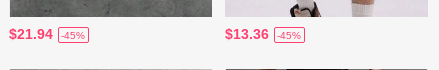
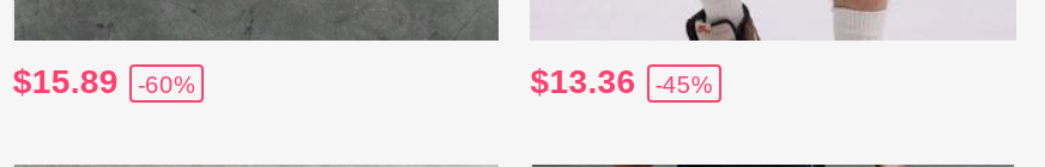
- $21.94
+ $15.89

- -45%
+ -60%
